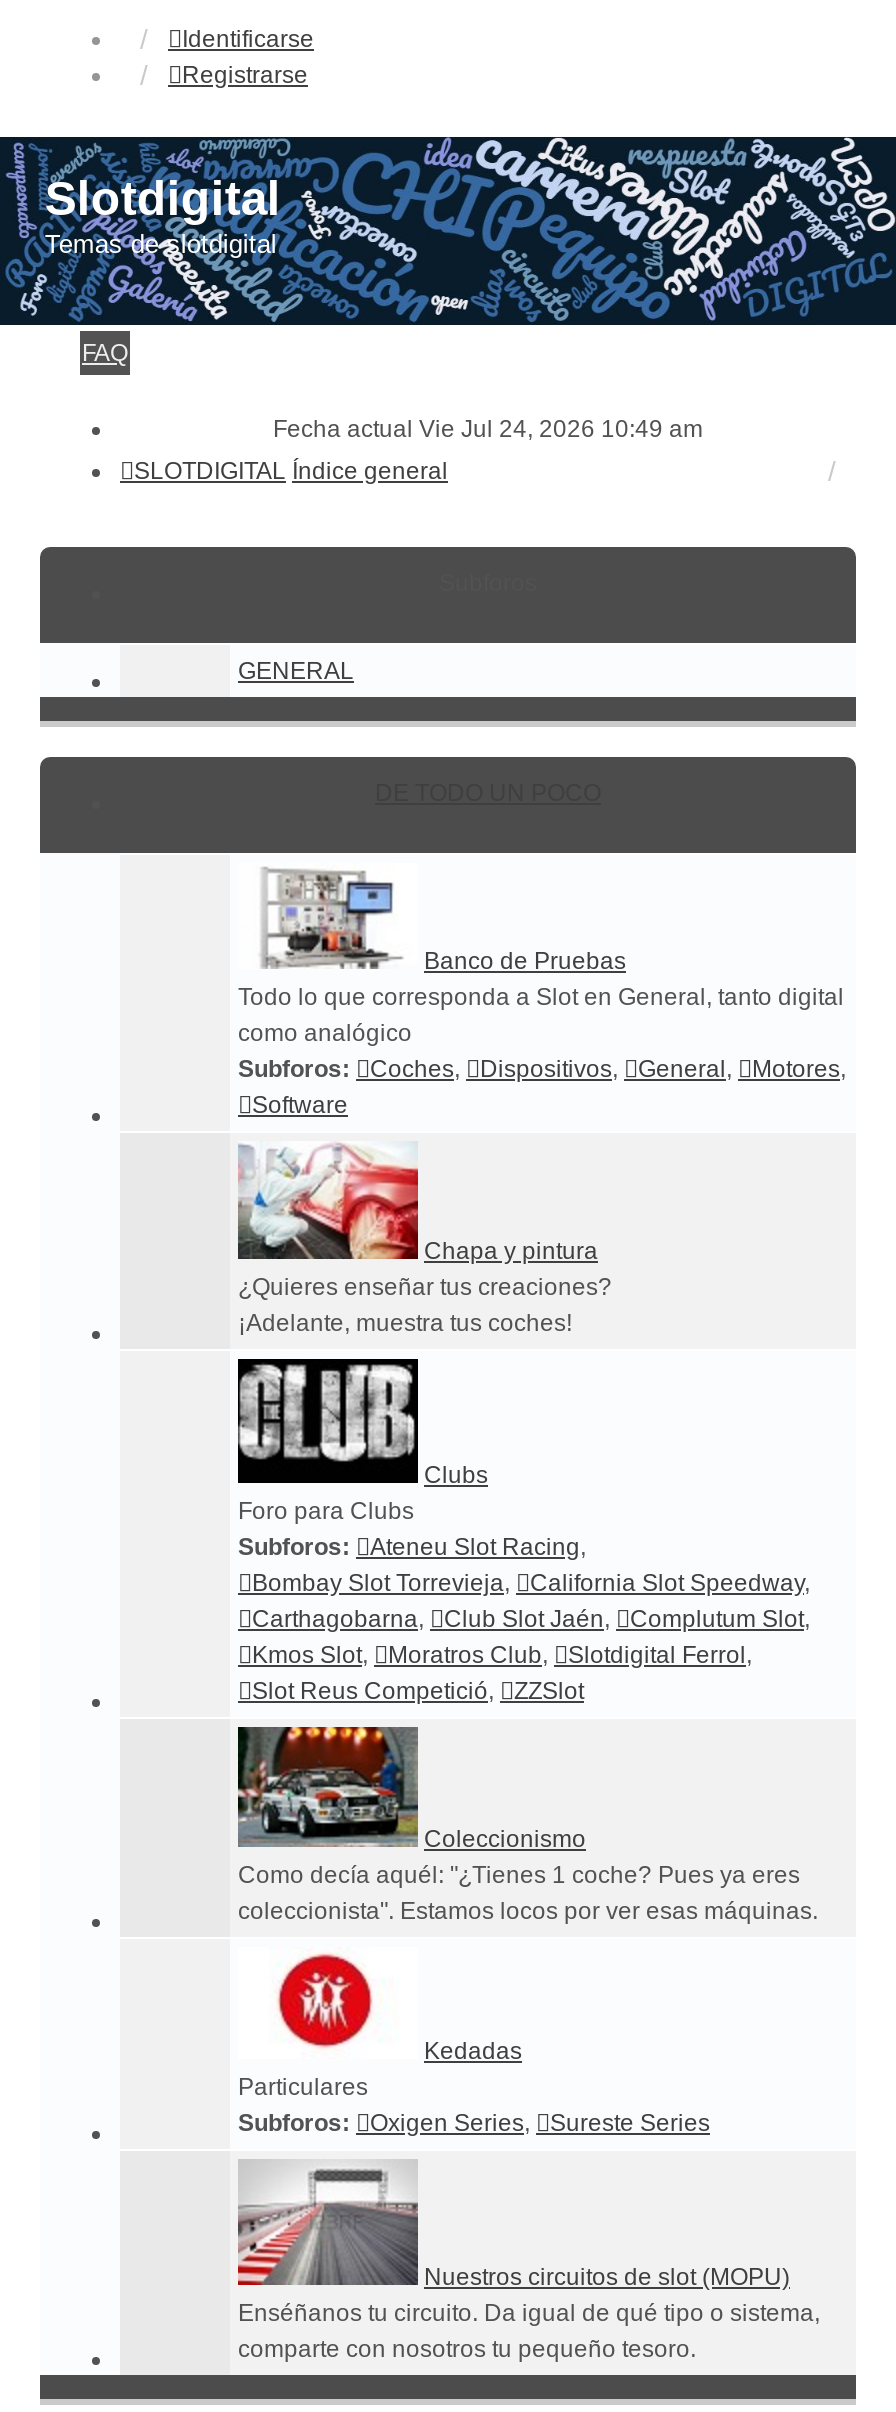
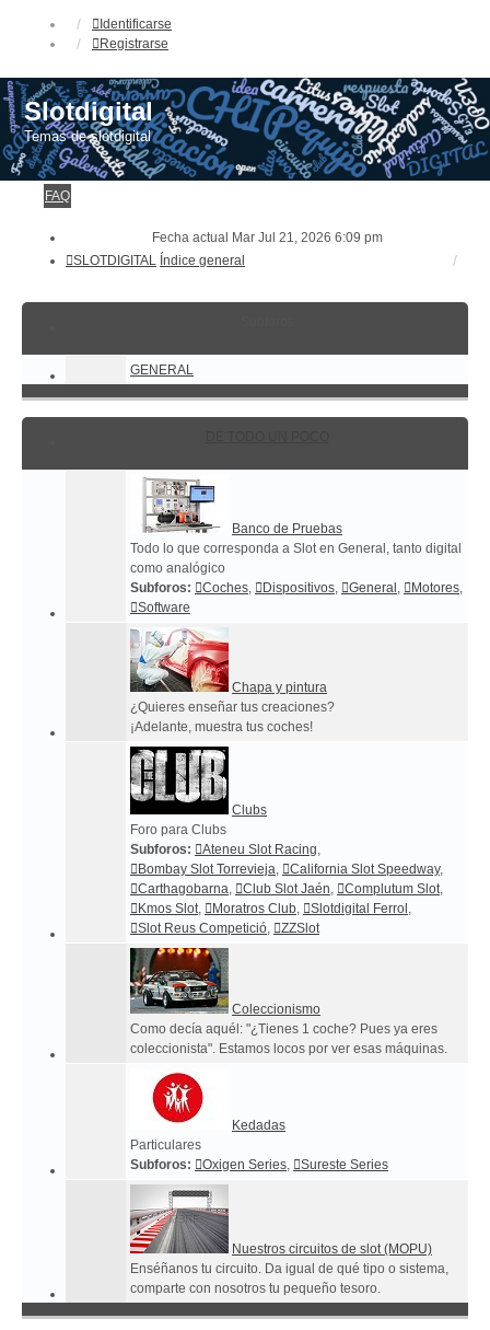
- Fecha actual Vie Jul 24, 2026 10:49 am
+ Fecha actual Mar Jul 21, 2026 6:09 pm
